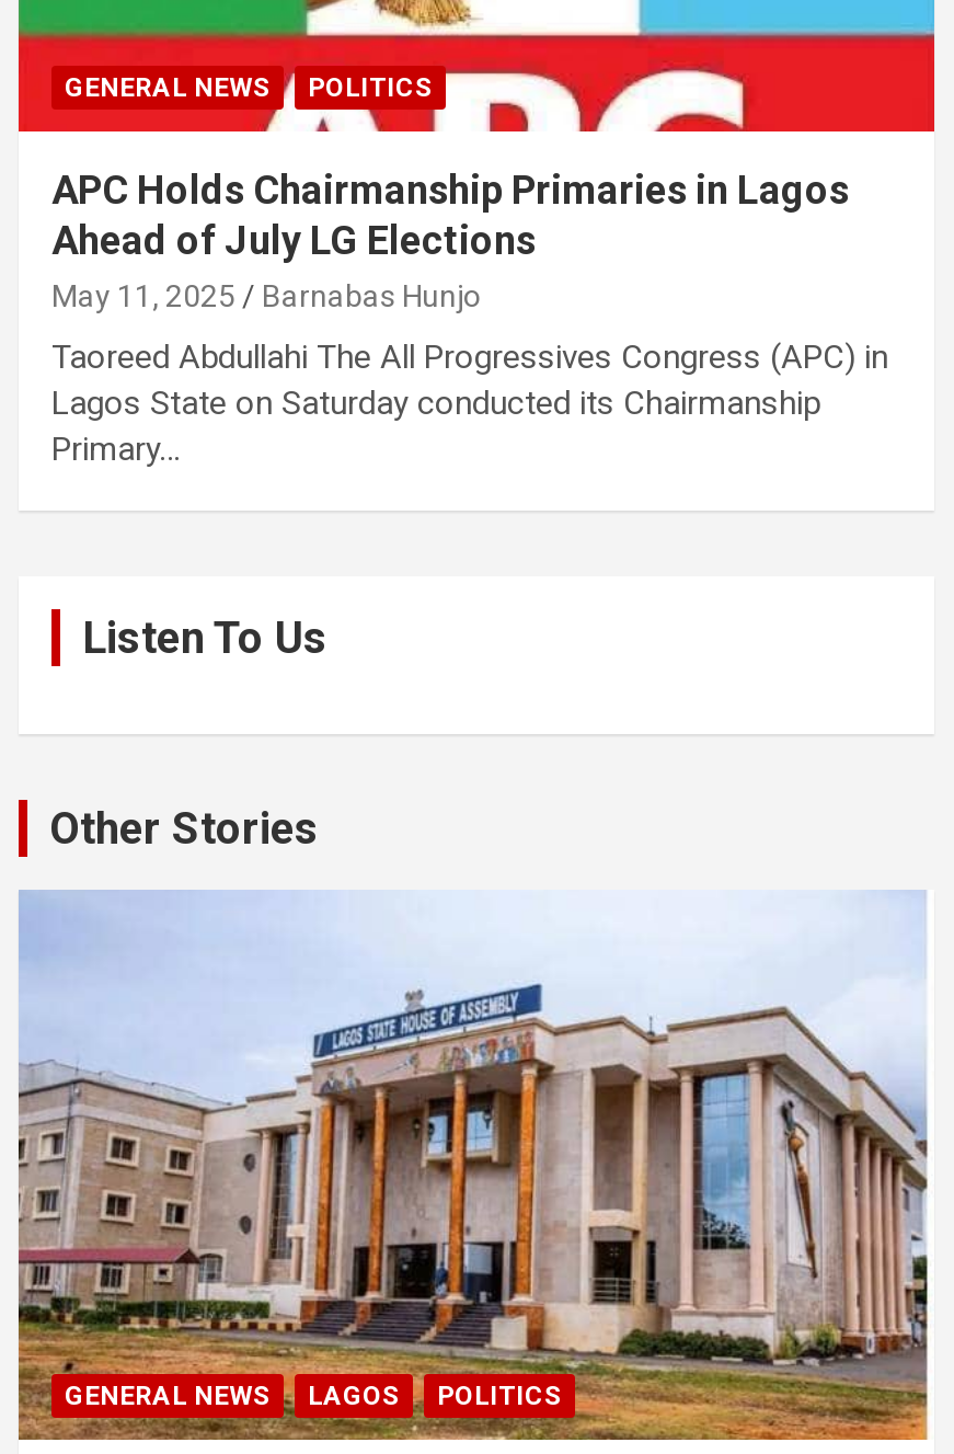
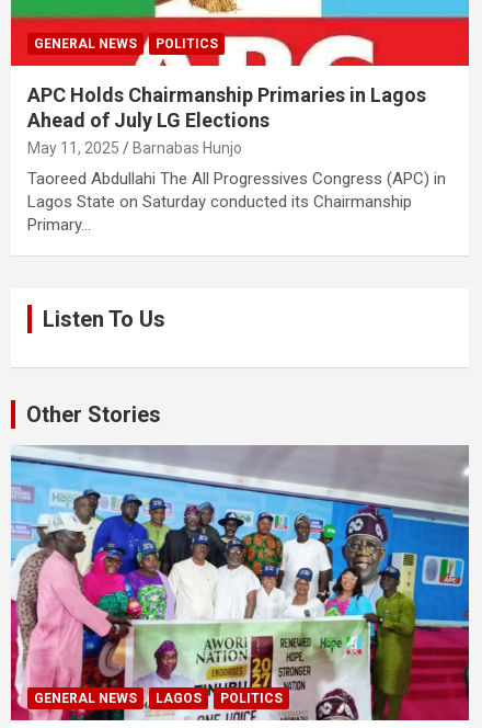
- [image]
+ [image]
